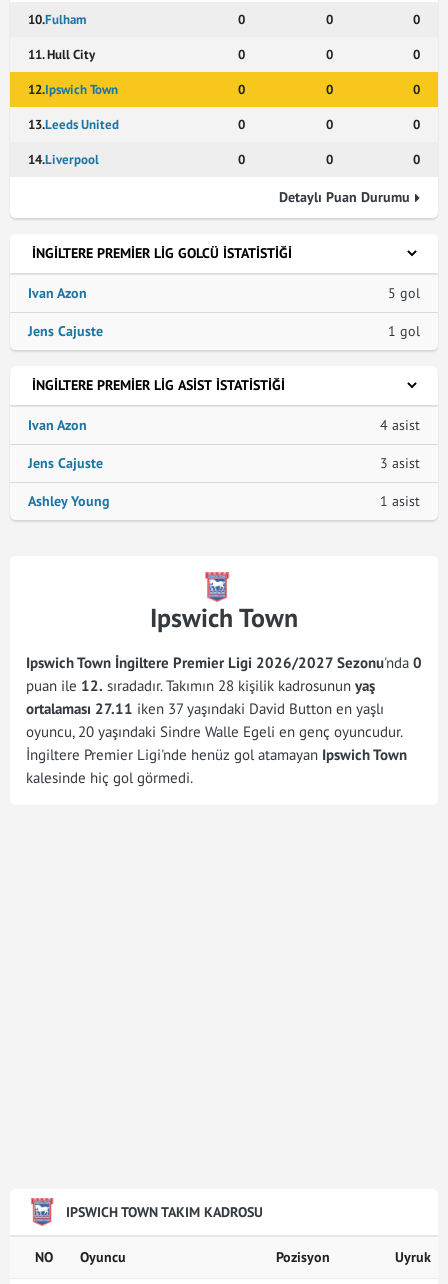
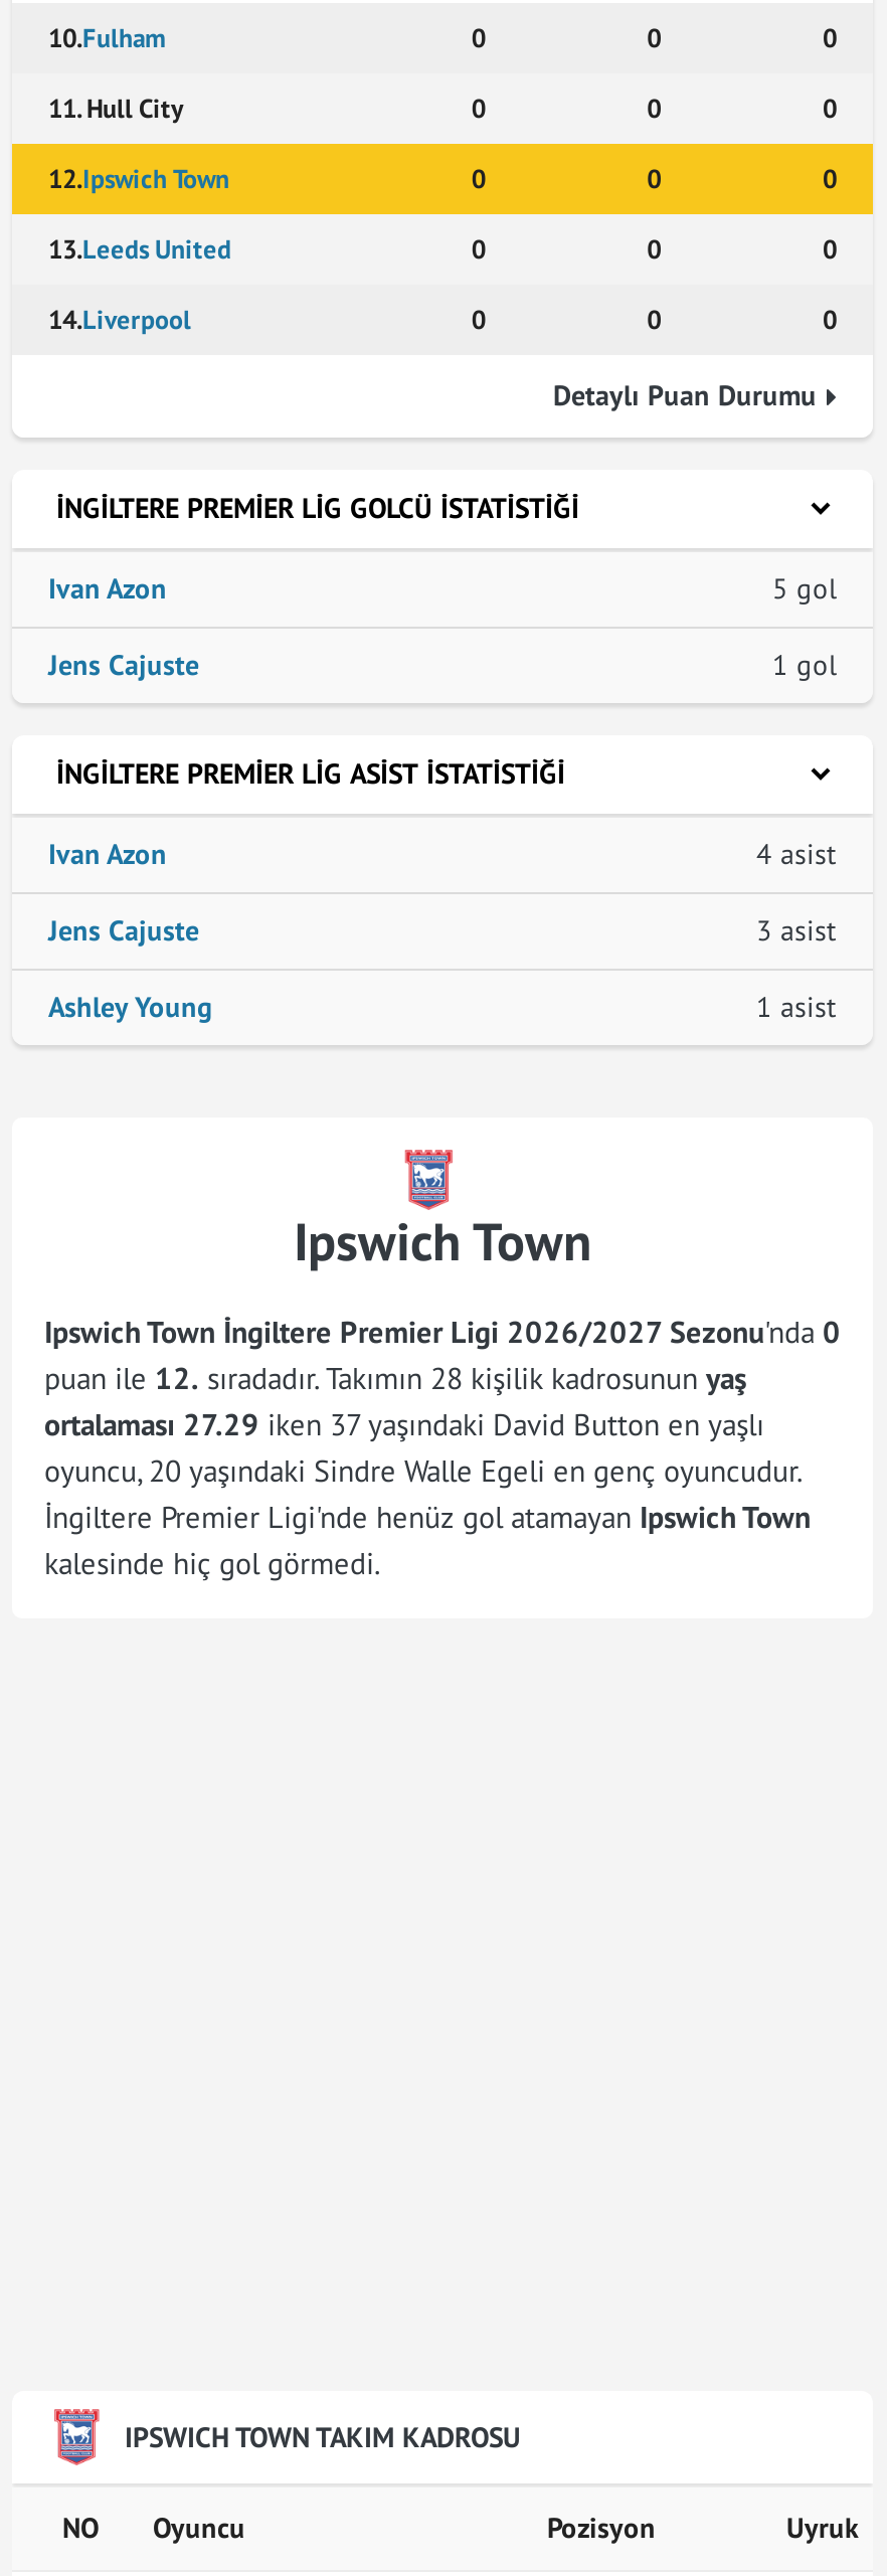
- ortalaması 27.11 iken 37 yaşındaki David Button en yaşlı
+ ortalaması 27.29 iken 37 yaşındaki David Button en yaşlı
